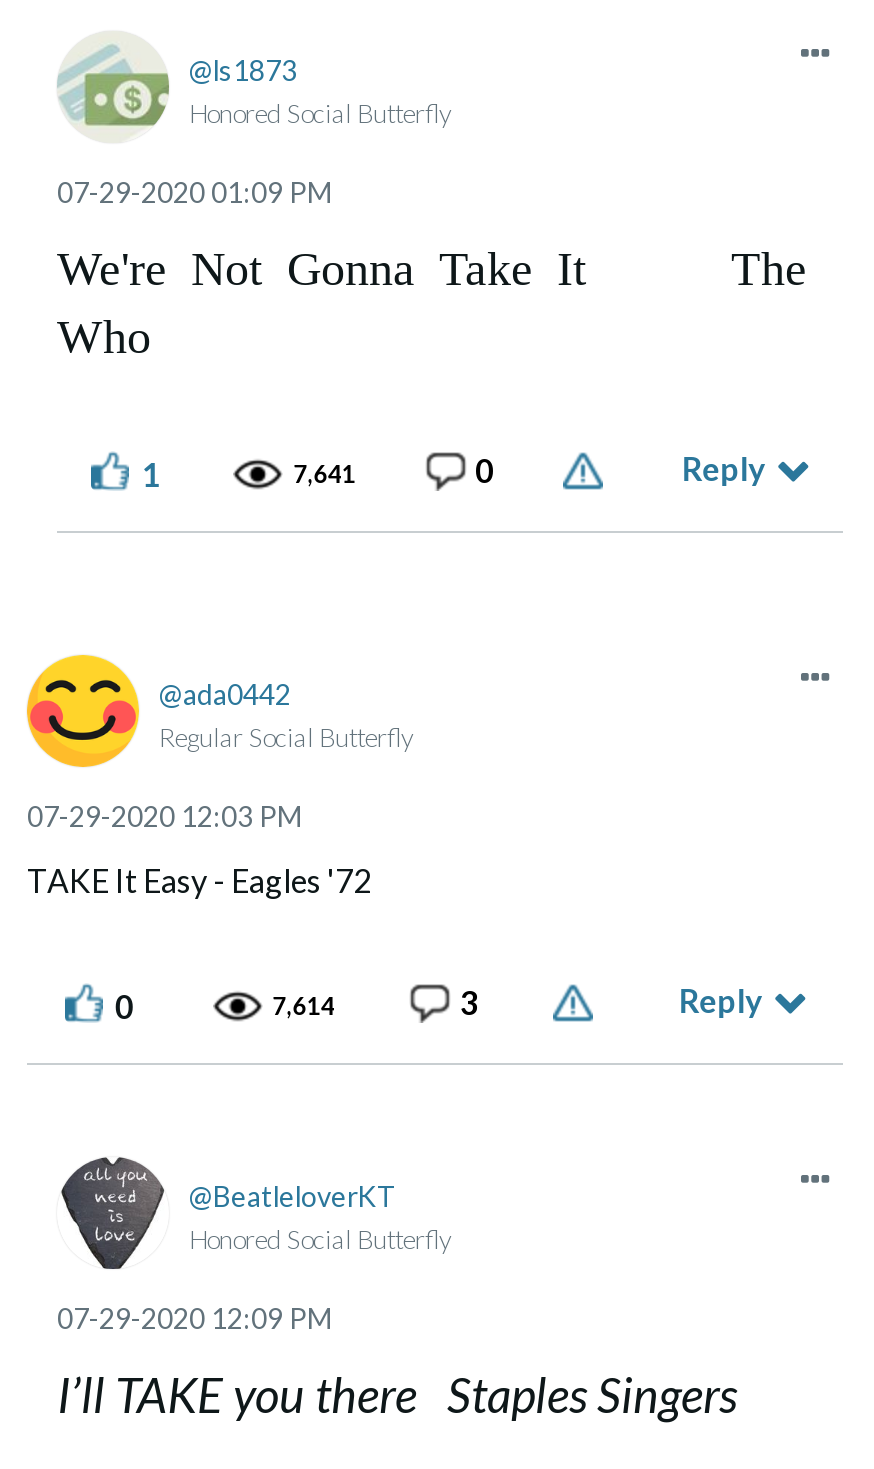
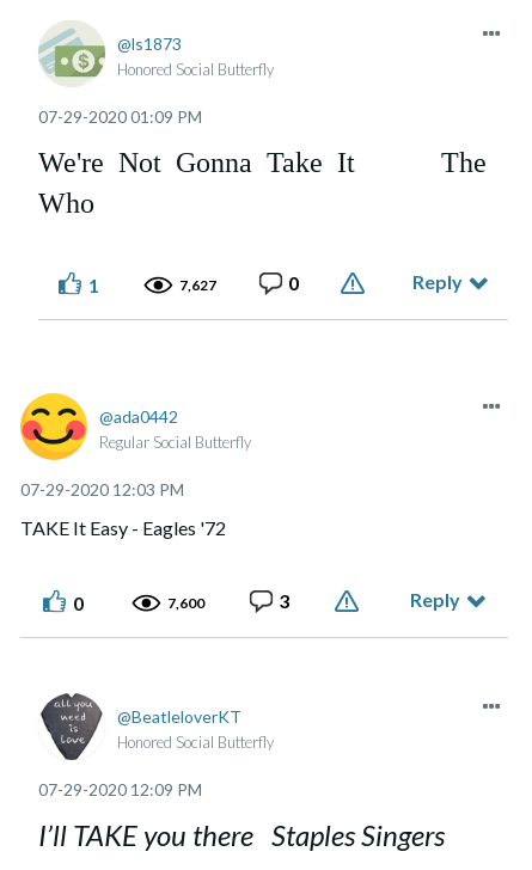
- 7,641
+ 7,627

- 7,614
+ 7,600
